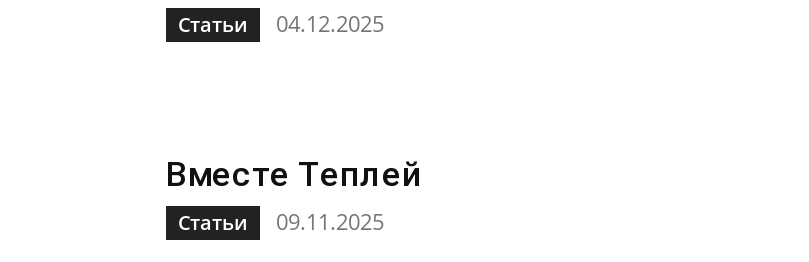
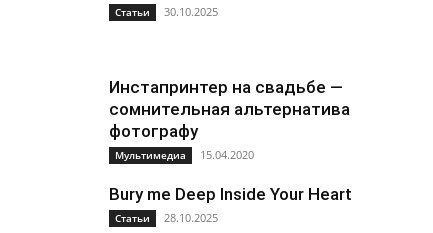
- Статьи 04.12.2025
+ Статьи 30.10.2025

- Вместе Теплей
+ Инстапринтер на свадьбе —
+ сомнительная альтернатива
+ фотографу
+ Мультимедиа
+ 15.04.2020
+ Bury me Deep Inside Your Heart

- Статьи 09.11.2025
+ Статьи 28.10.2025
